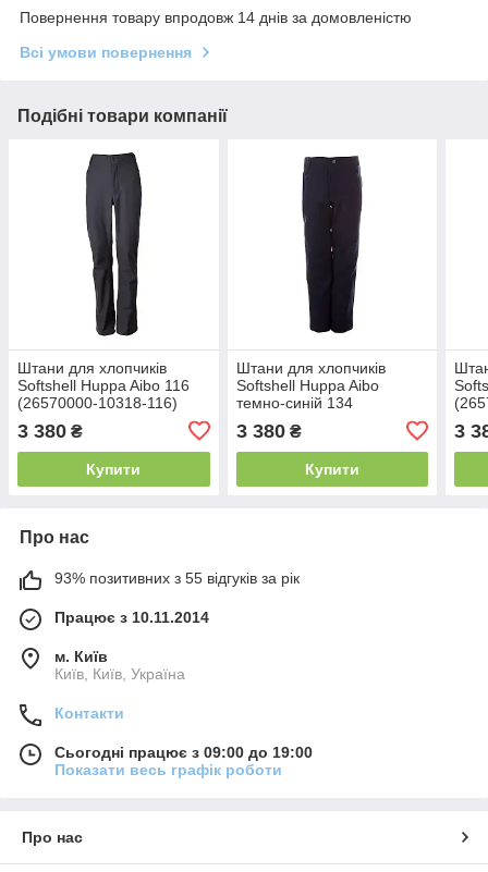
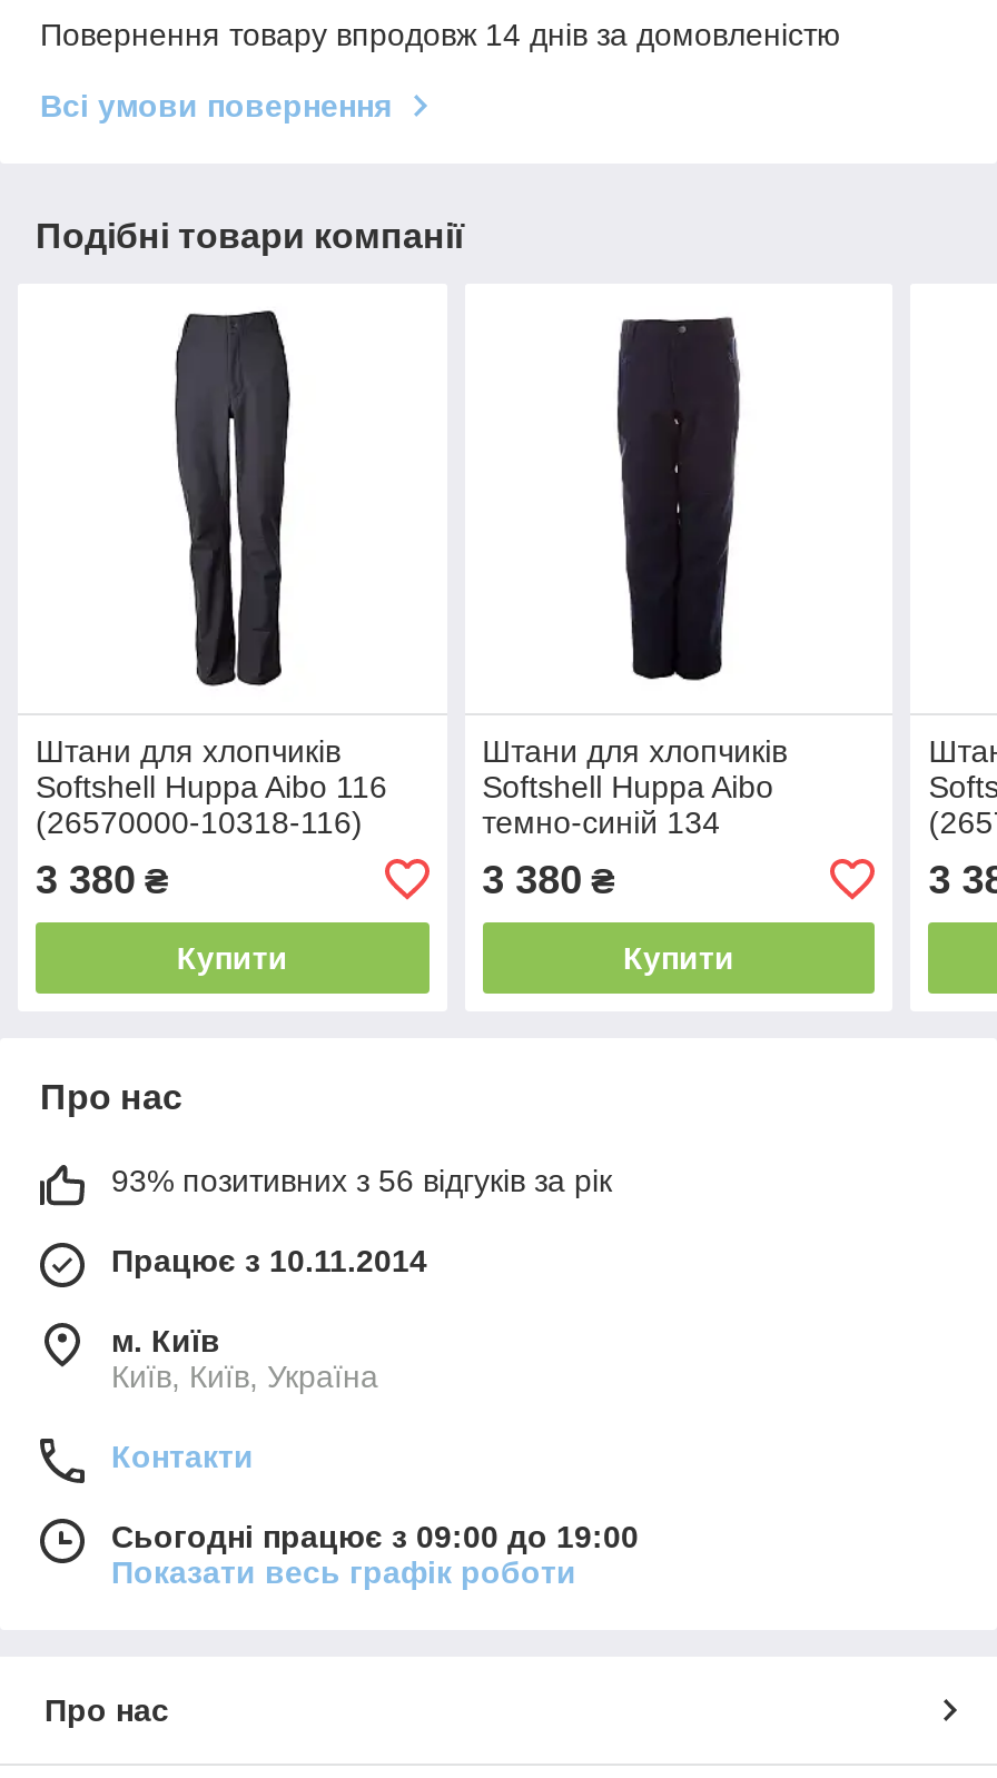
- 93% позитивних з 55 відгуків за рік
+ 93% позитивних з 56 відгуків за рік
